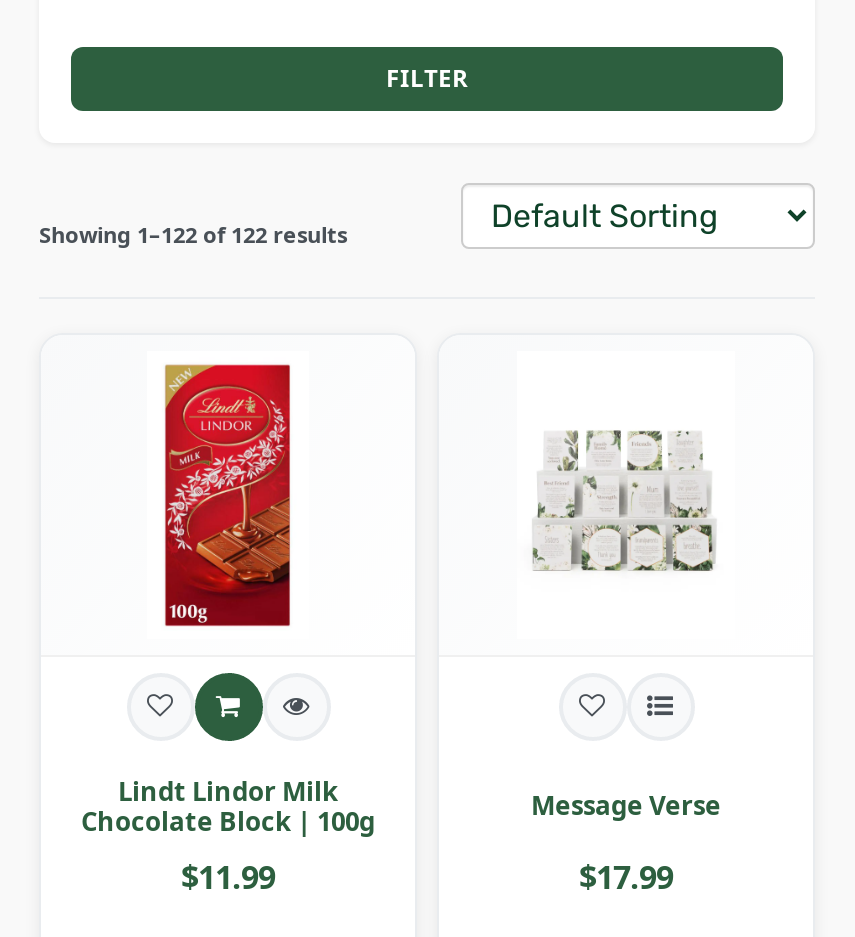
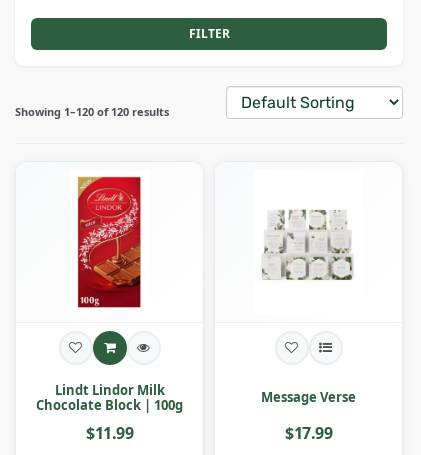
- Showing 1–122 of 122 results
+ Showing 1–120 of 120 results
